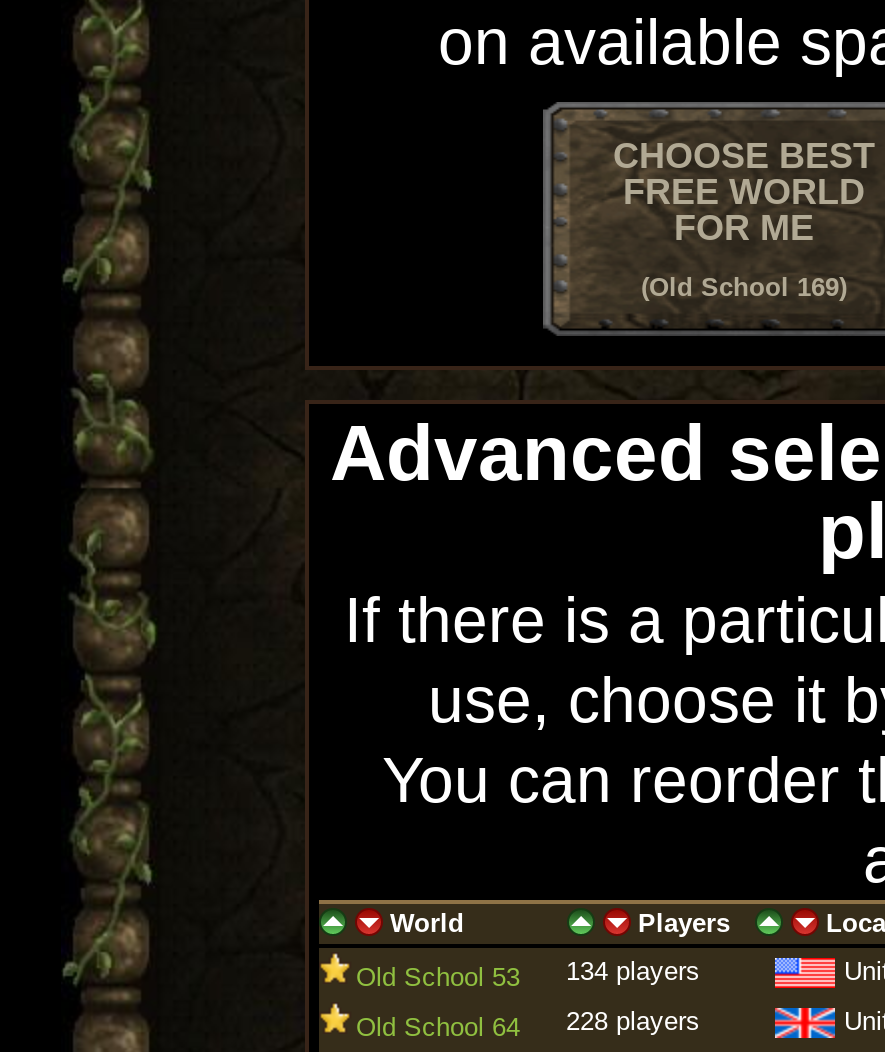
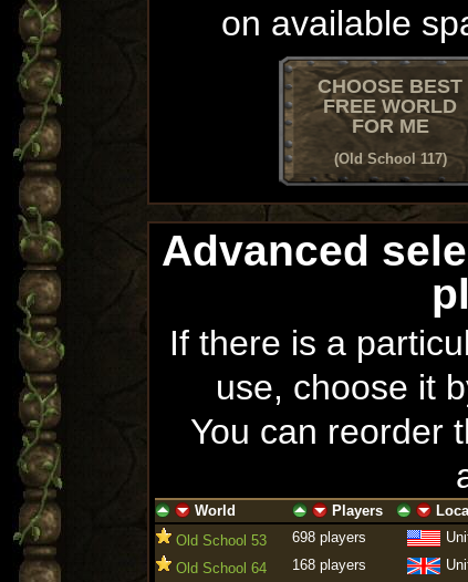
- (Old School 169)
+ (Old School 117)

- Old School 53 134 players
+ Old School 53 698 players

- Old School 64 228 players
+ Old School 64 168 players
